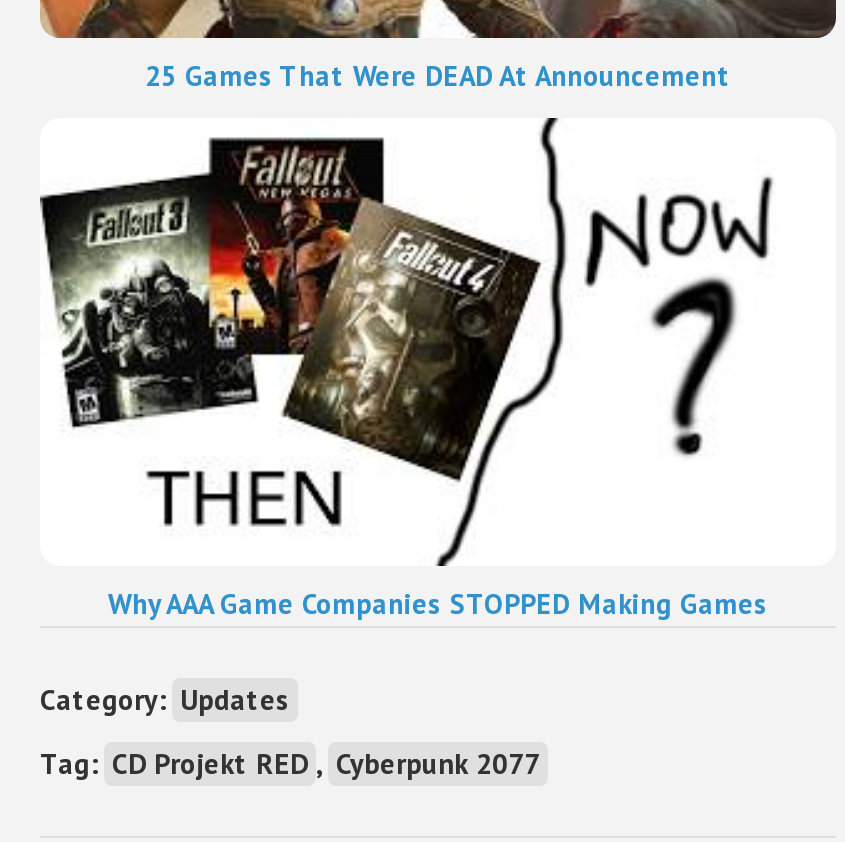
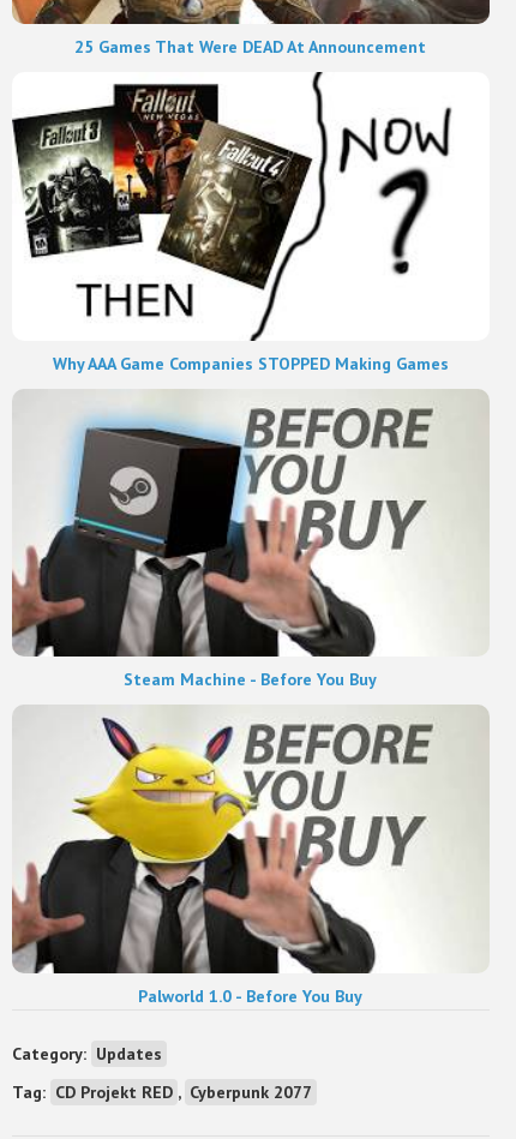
+ [image]
+ Palworld 1.0 - Before You Buy

+ [image]
+ Steam Machine - Before You Buy
